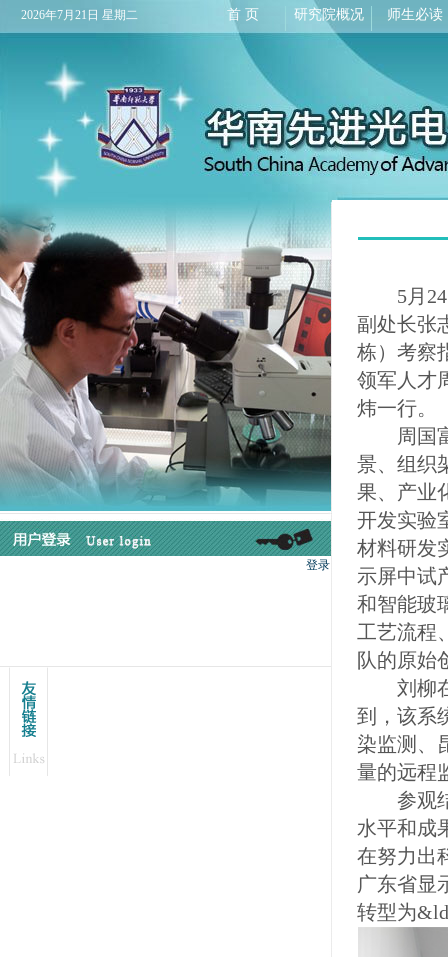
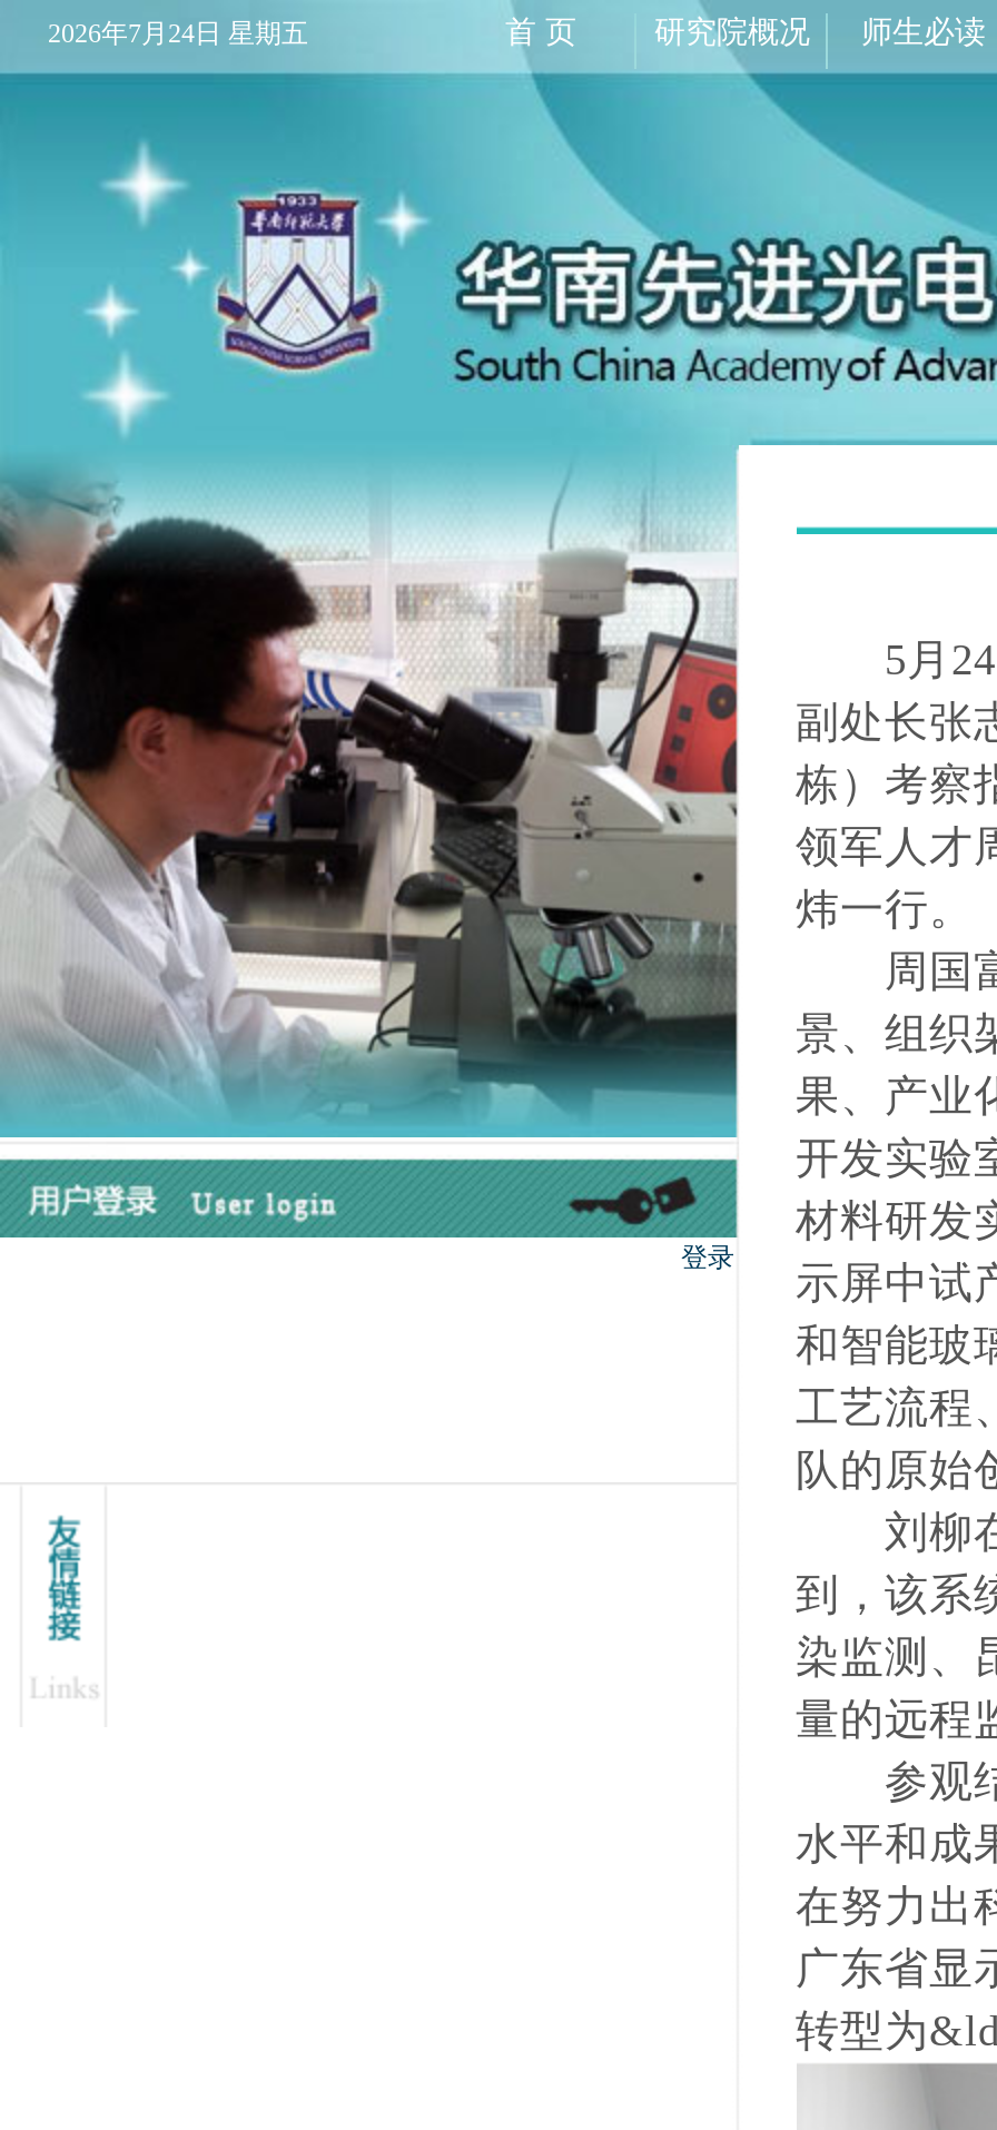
- 2026年7月21日 星期二
+ 2026年7月24日 星期五
